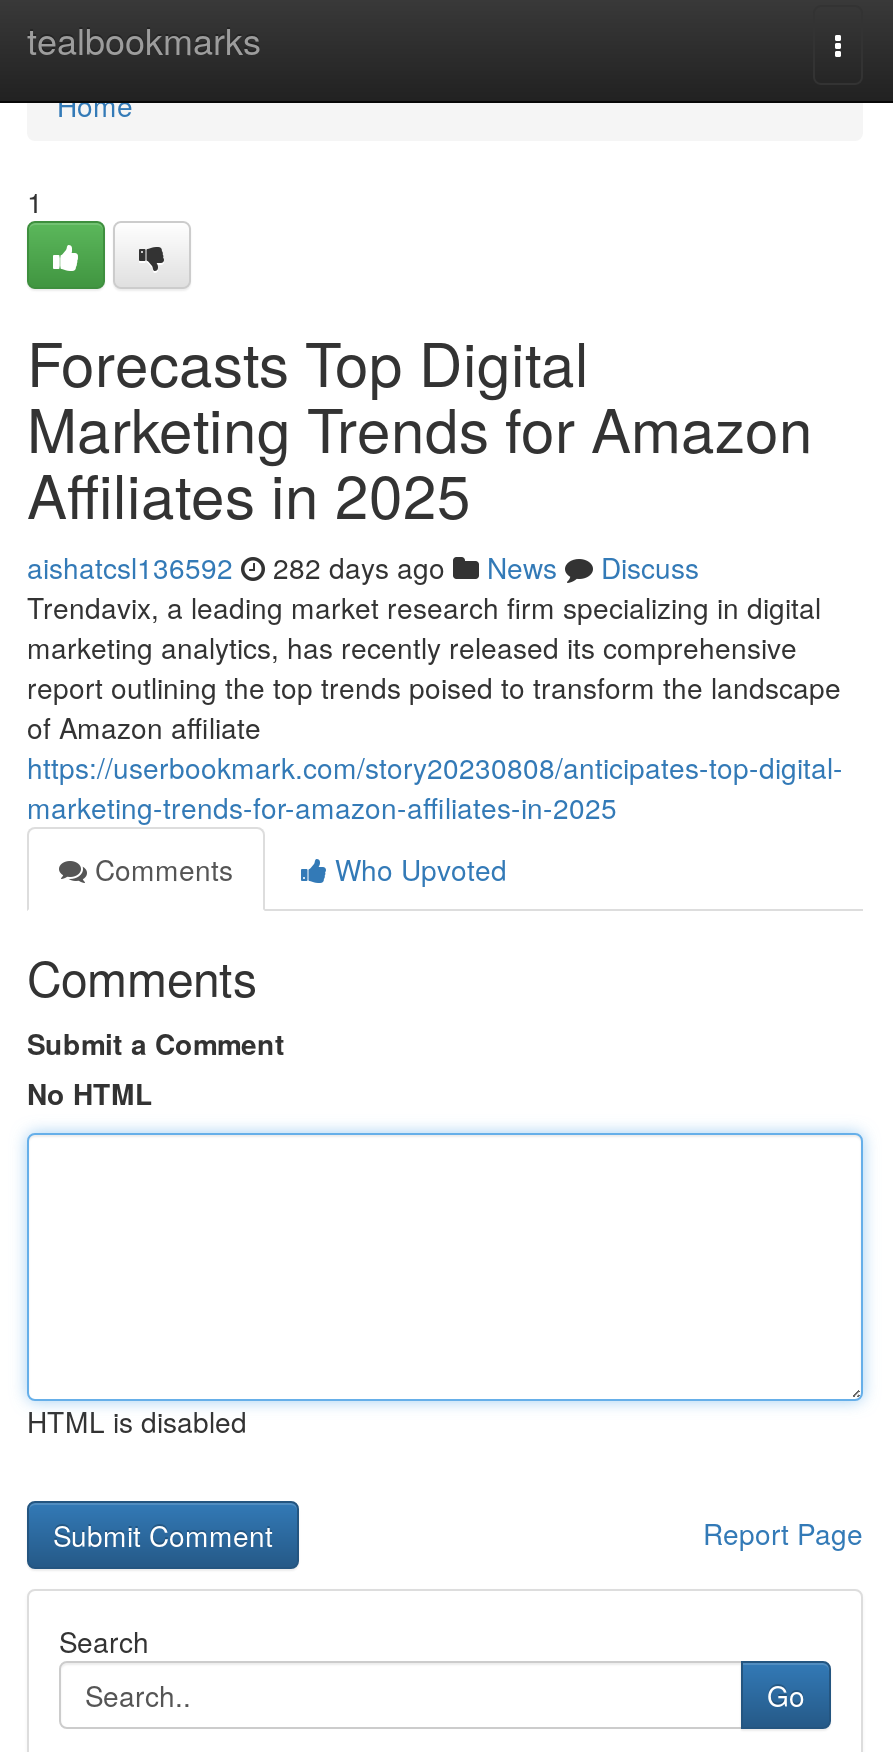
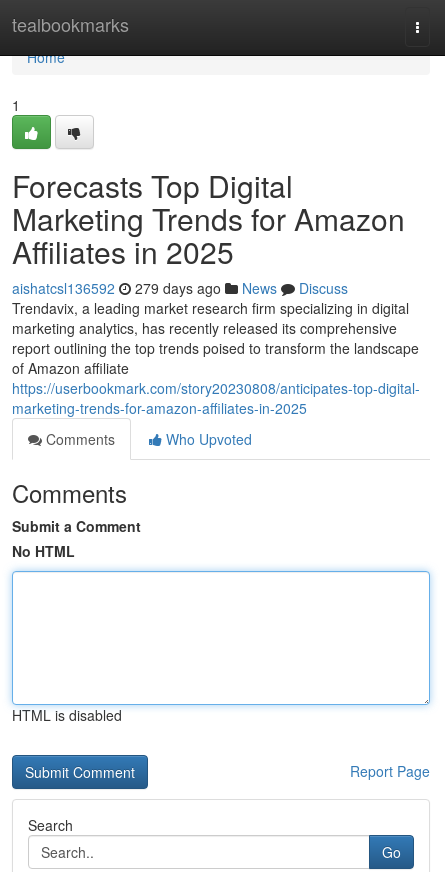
- aishatcsl136592 282 days ago News Discuss
+ aishatcsl136592 279 days ago News Discuss
